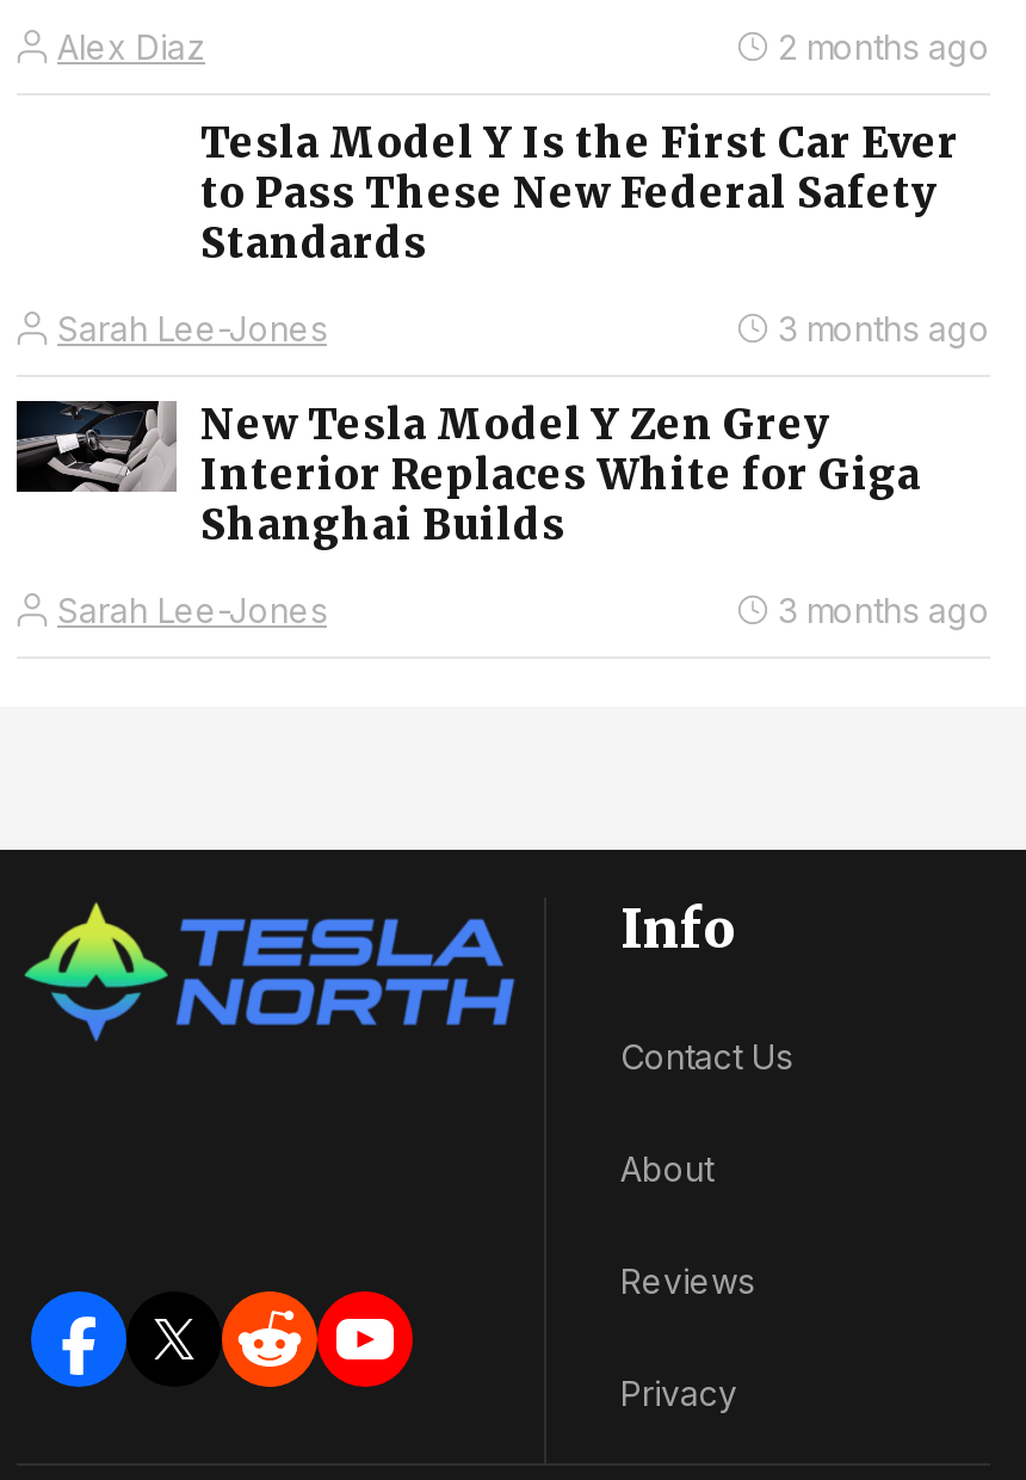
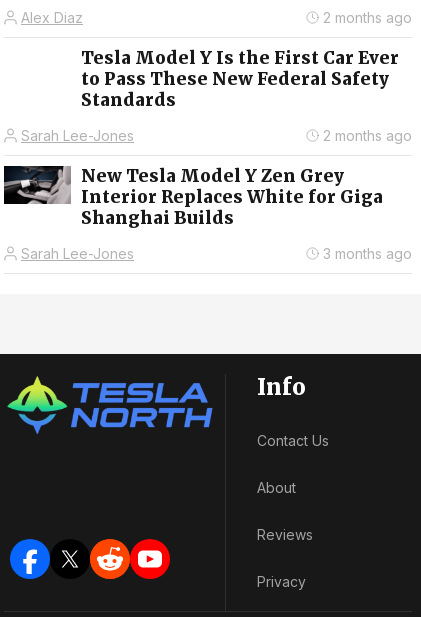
- 3 months ago
+ 2 months ago
